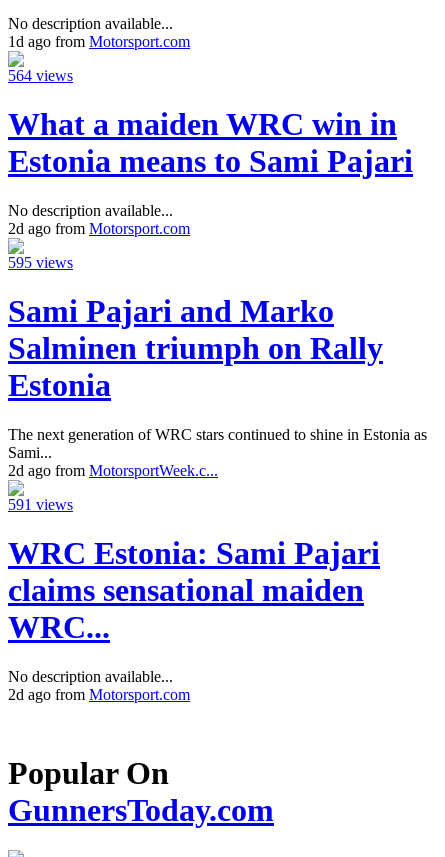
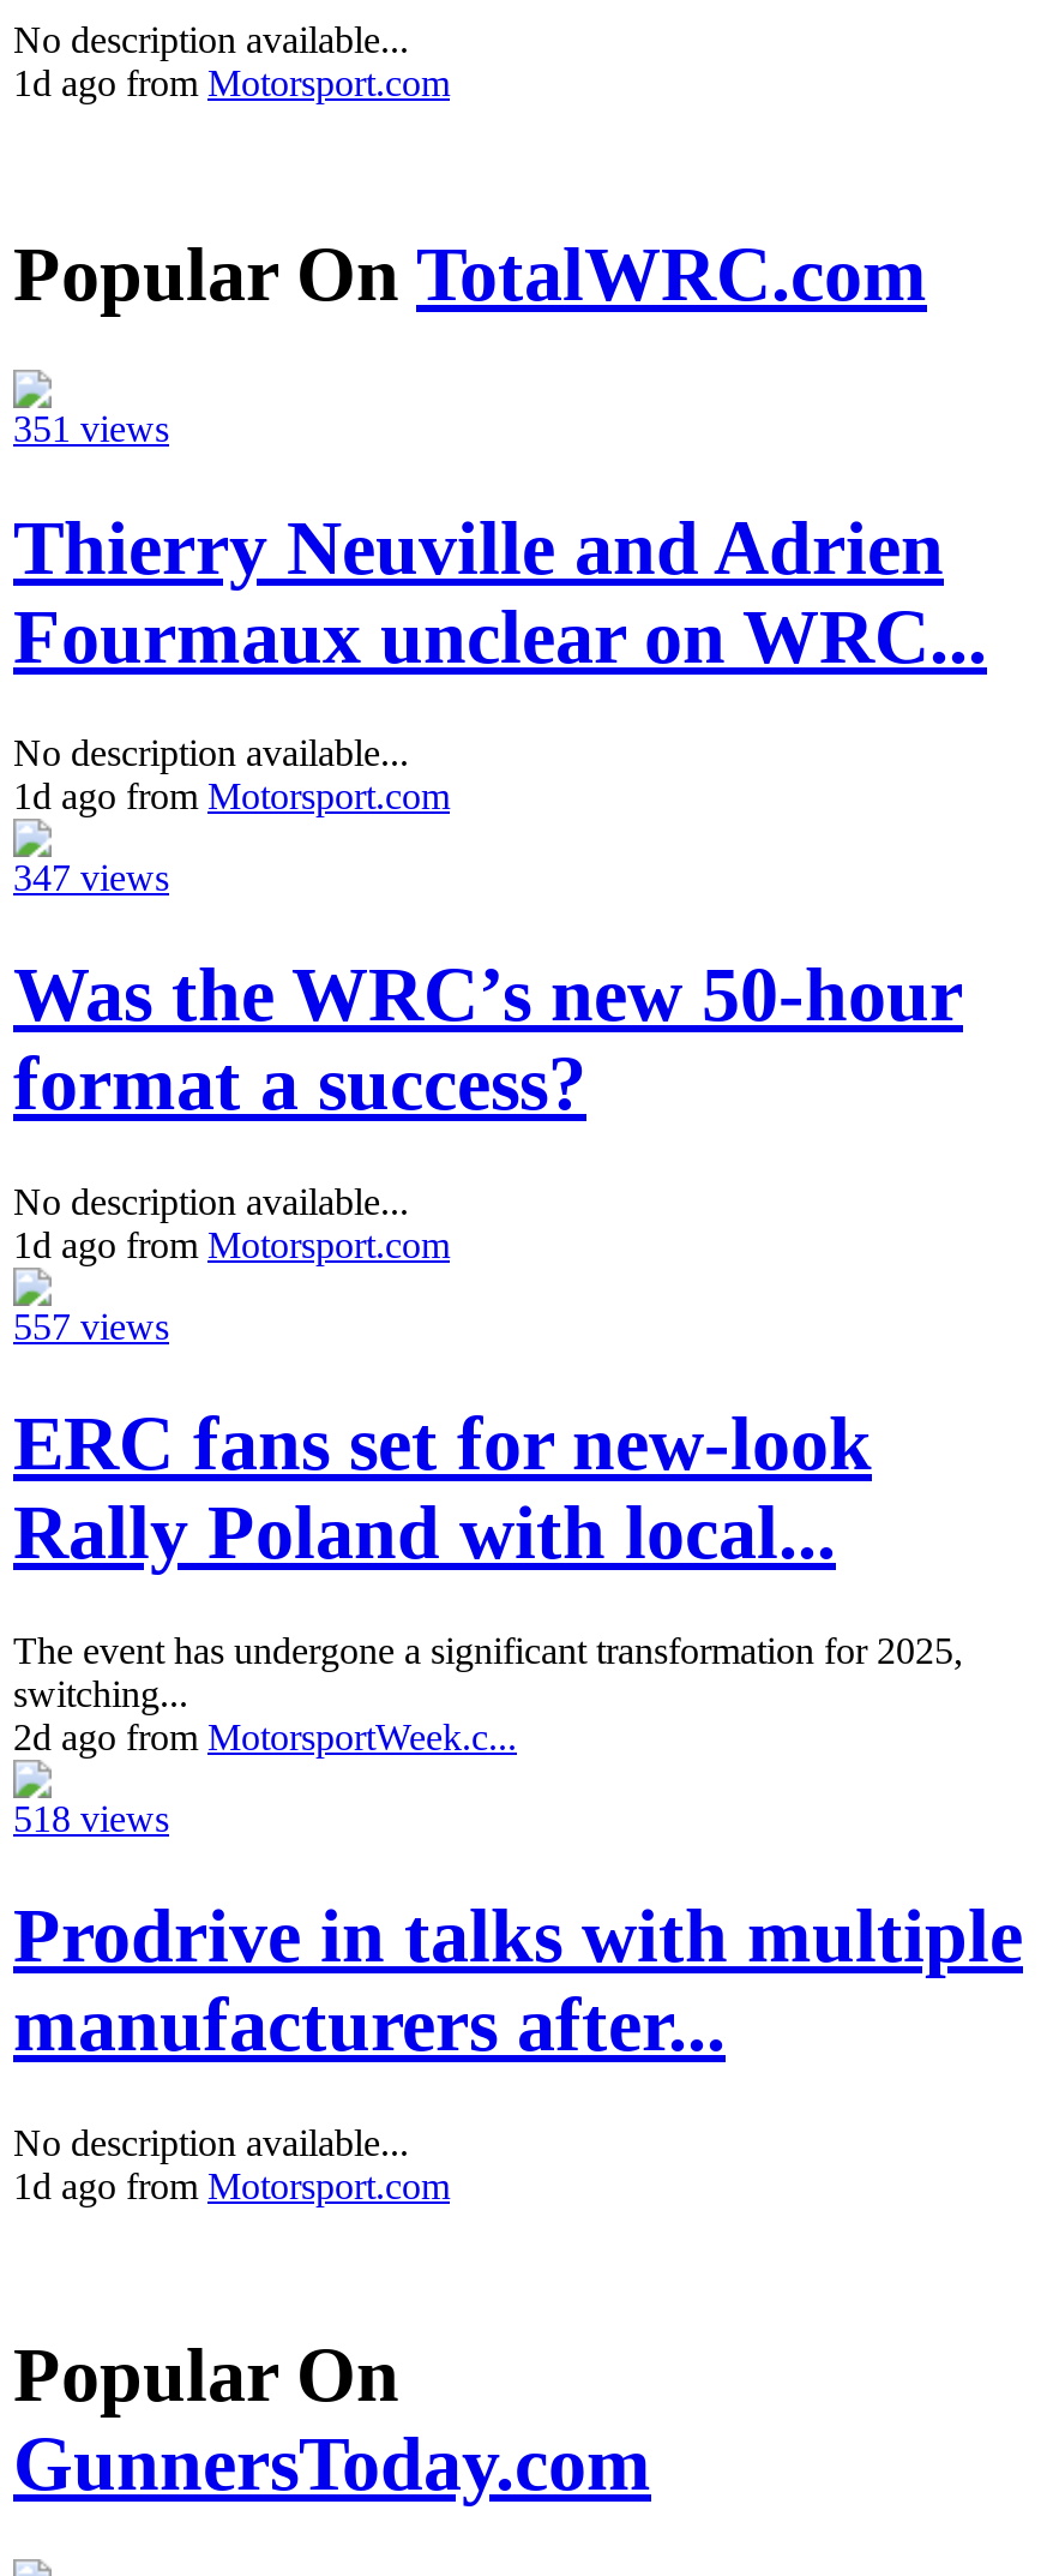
- 564 views
- What a maiden WRC win in
- Estonia means to Sami Pajari
+ Popular On TotalWRC.com
+ 351 views
+ Thierry Neuville and Adrien
+ Fourmaux unclear on WRC...

- 2d ago from Motorsport.com
- 595 views
- Sami Pajari and Marko
- Salminen triumph on Rally
- Estonia
- The next generation of WRC stars continued to shine in Estonia as
- Sami...
+ 1d ago from Motorsport.com
+ 347 views
+ Was the WRC’s new 50-hour
+ format a success?
+ No description available...
+ 1d ago from Motorsport.com
+ 557 views
+ ERC fans set for new-look
+ Rally Poland with local...
+ The event has undergone a significant transformation for 2025,
+ switching...

moved down: 2d ago from MotorsportWeek.c...

- 591 views
+ 518 views

- WRC Estonia: Sami Pajari
- claims sensational maiden
- WRC...
+ Prodrive in talks with multiple
+ manufacturers after...

- 2d ago from Motorsport.com
+ 1d ago from Motorsport.com
